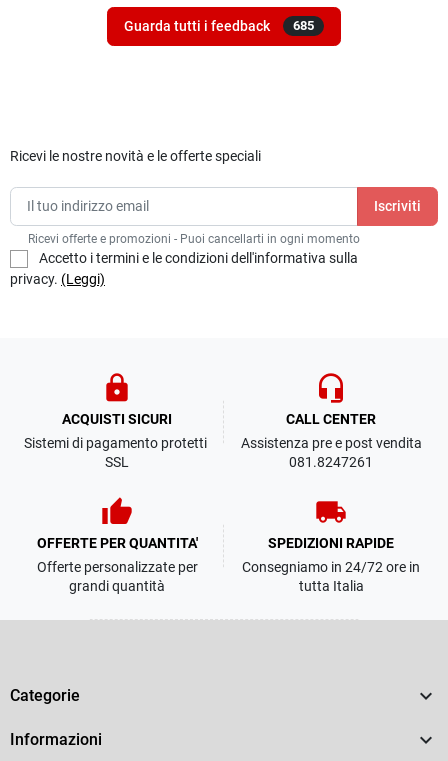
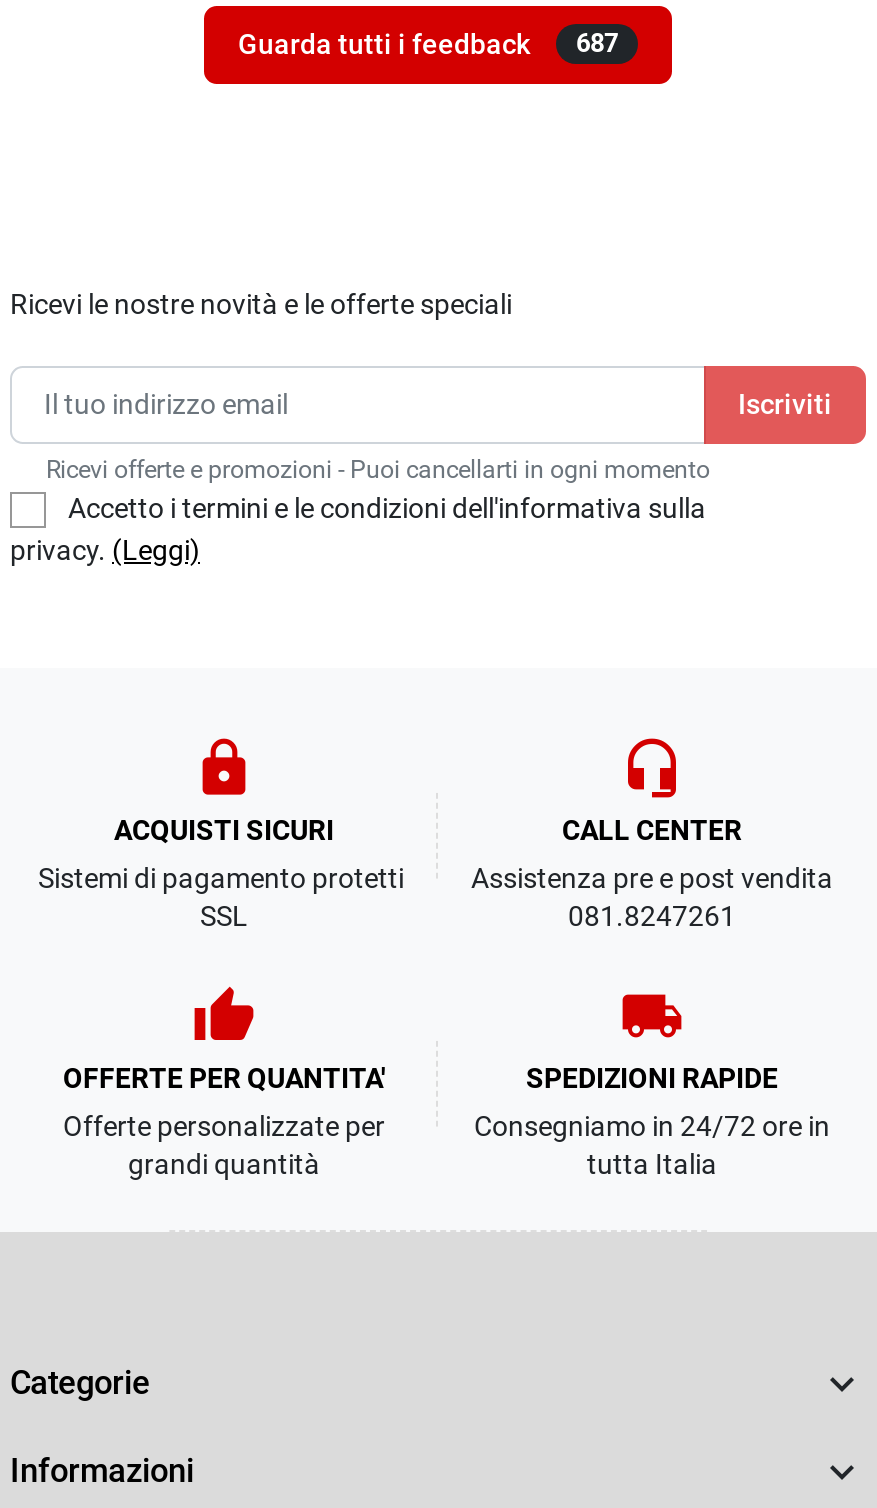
- Guarda tutti i feedback 685
+ Guarda tutti i feedback 687
